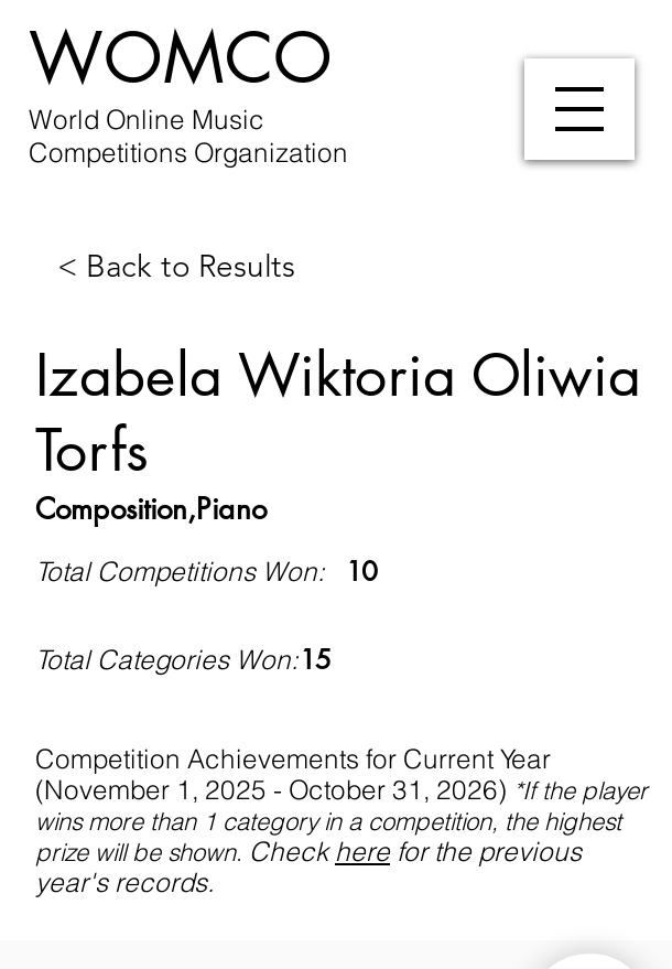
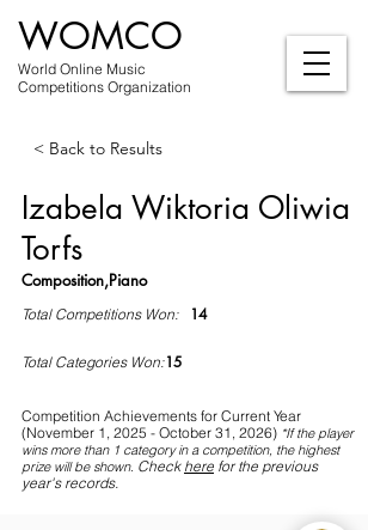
- Total Competitions Won: 10
+ Total Competitions Won: 14
